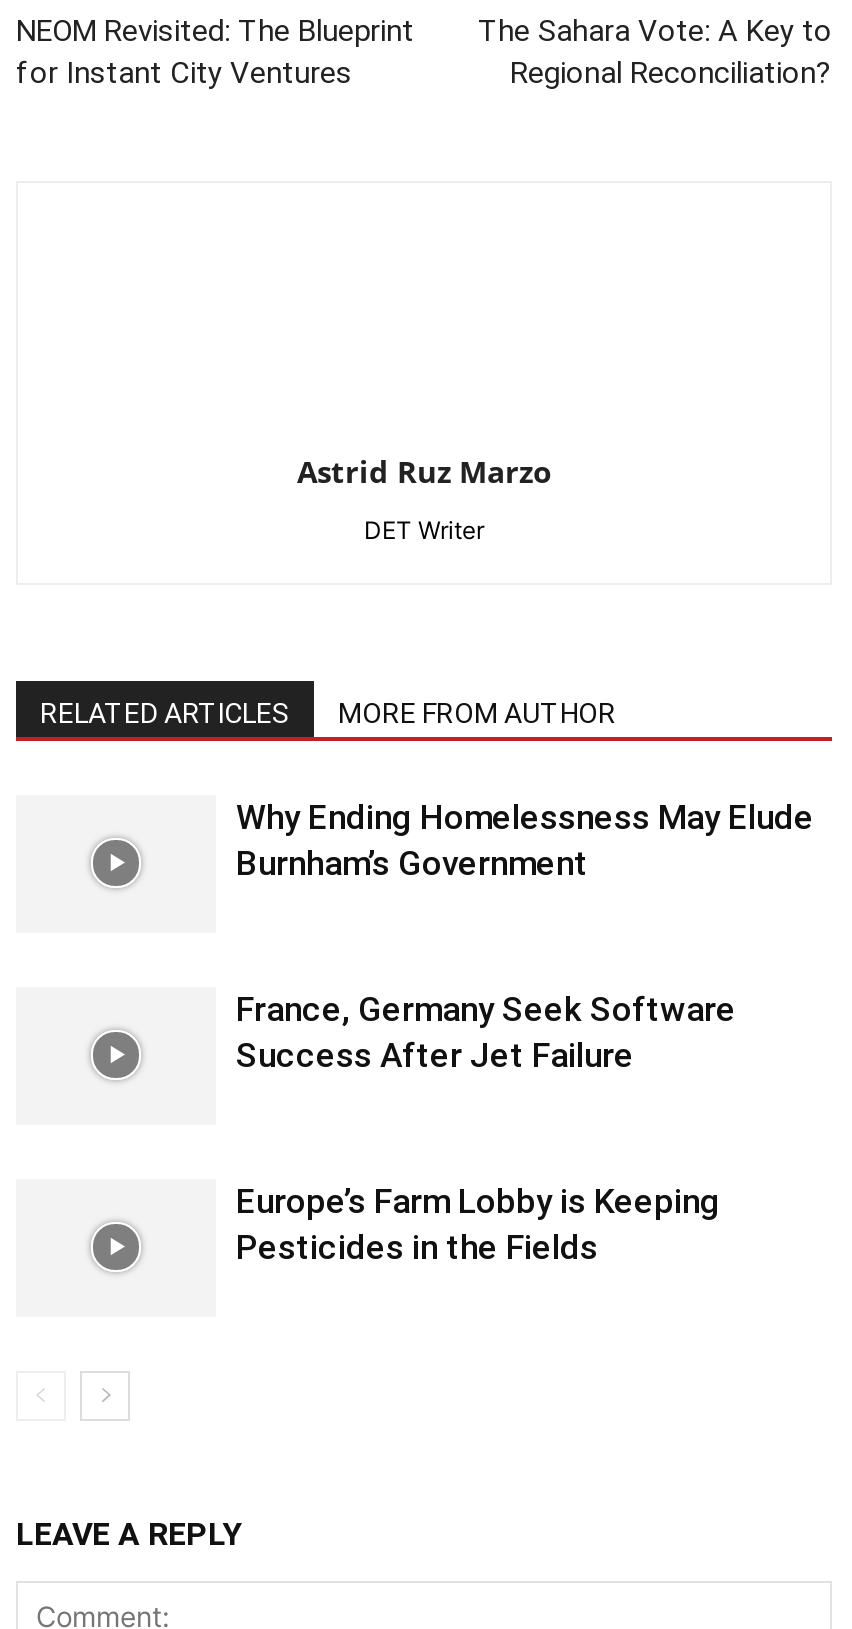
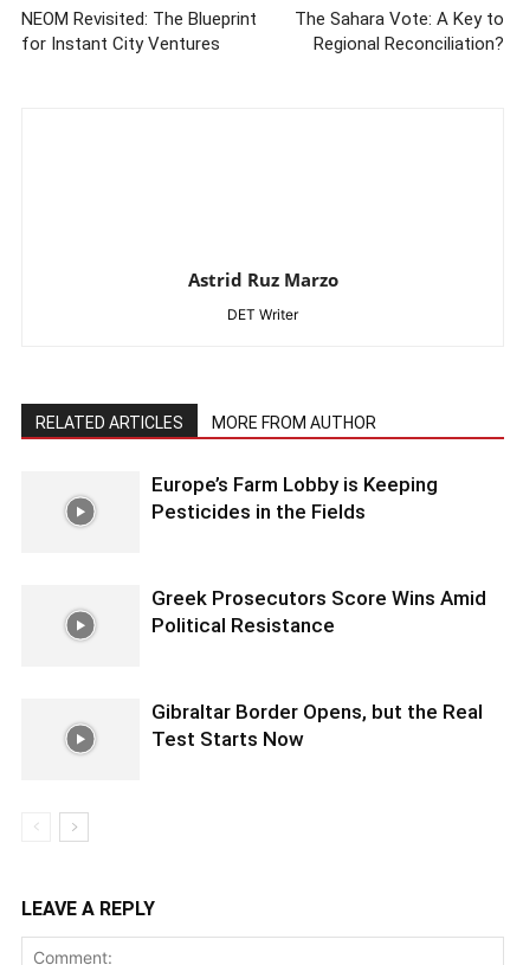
- Why Ending Homelessness May Elude
- Burnham’s Government

- France, Germany Seek Software
- Success After Jet Failure

moved up: Europe’s Farm Lobby is Keeping | Pesticides in the Fields

+ Greek Prosecutors Score Wins Amid
+ Political Resistance

+ Gibraltar Border Opens, but the Real
+ Test Starts Now
